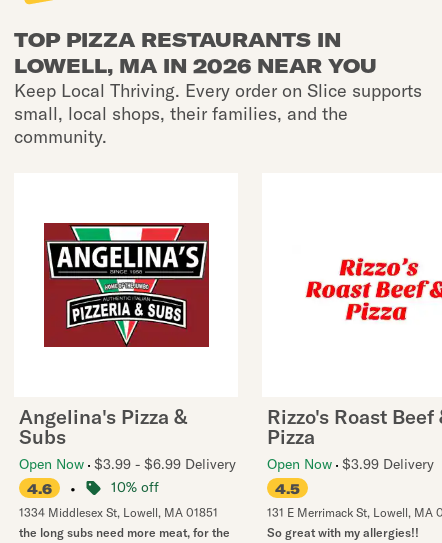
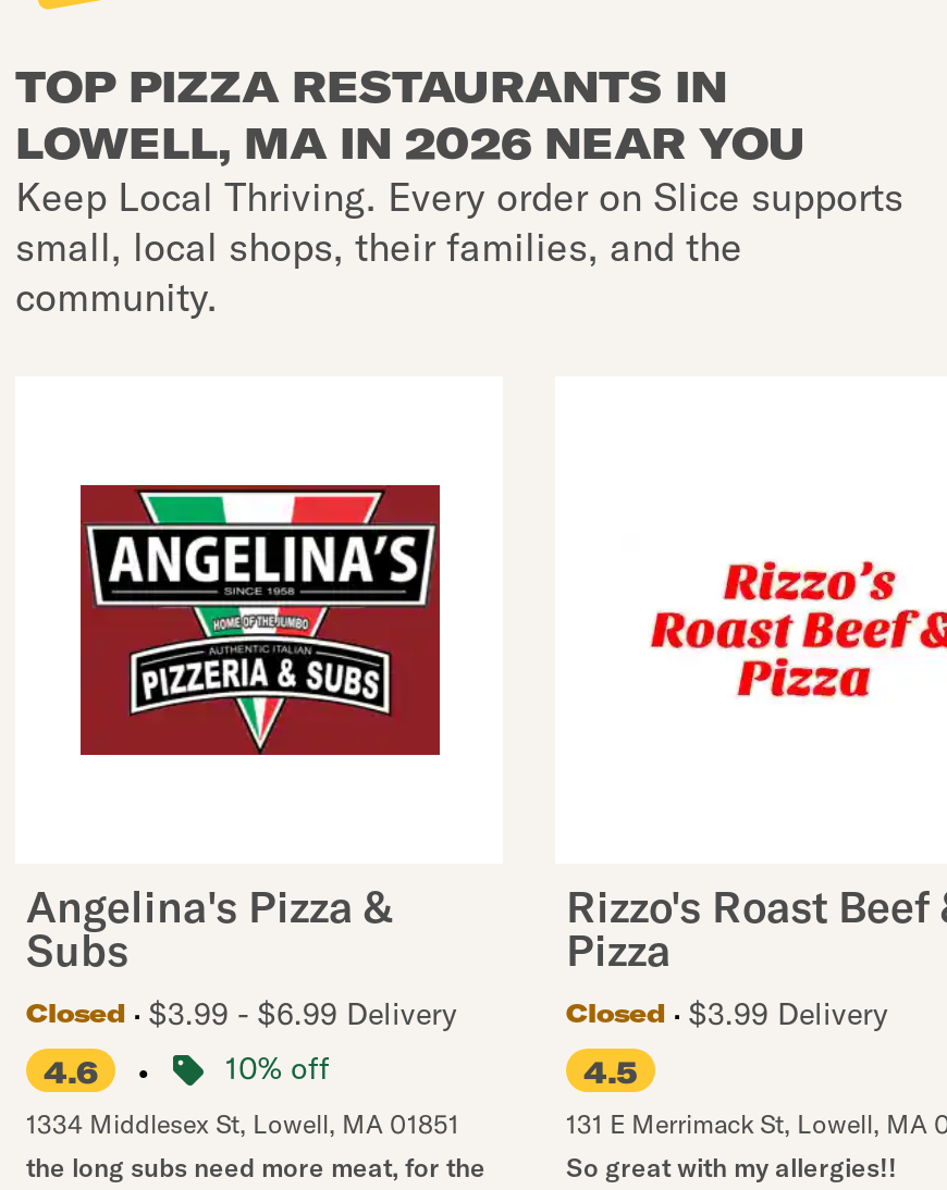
- Open Now $3.99 - $6.99 Delivery
+ Closed
+ $3.99 - $6.99 Delivery

- Open Now $3.99 Delivery
+ Closed
+ $3.99 Delivery
